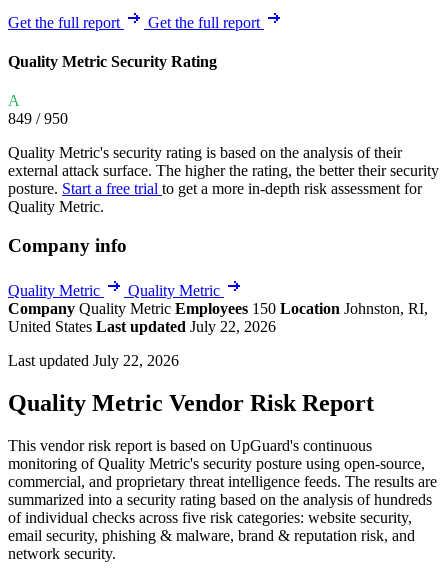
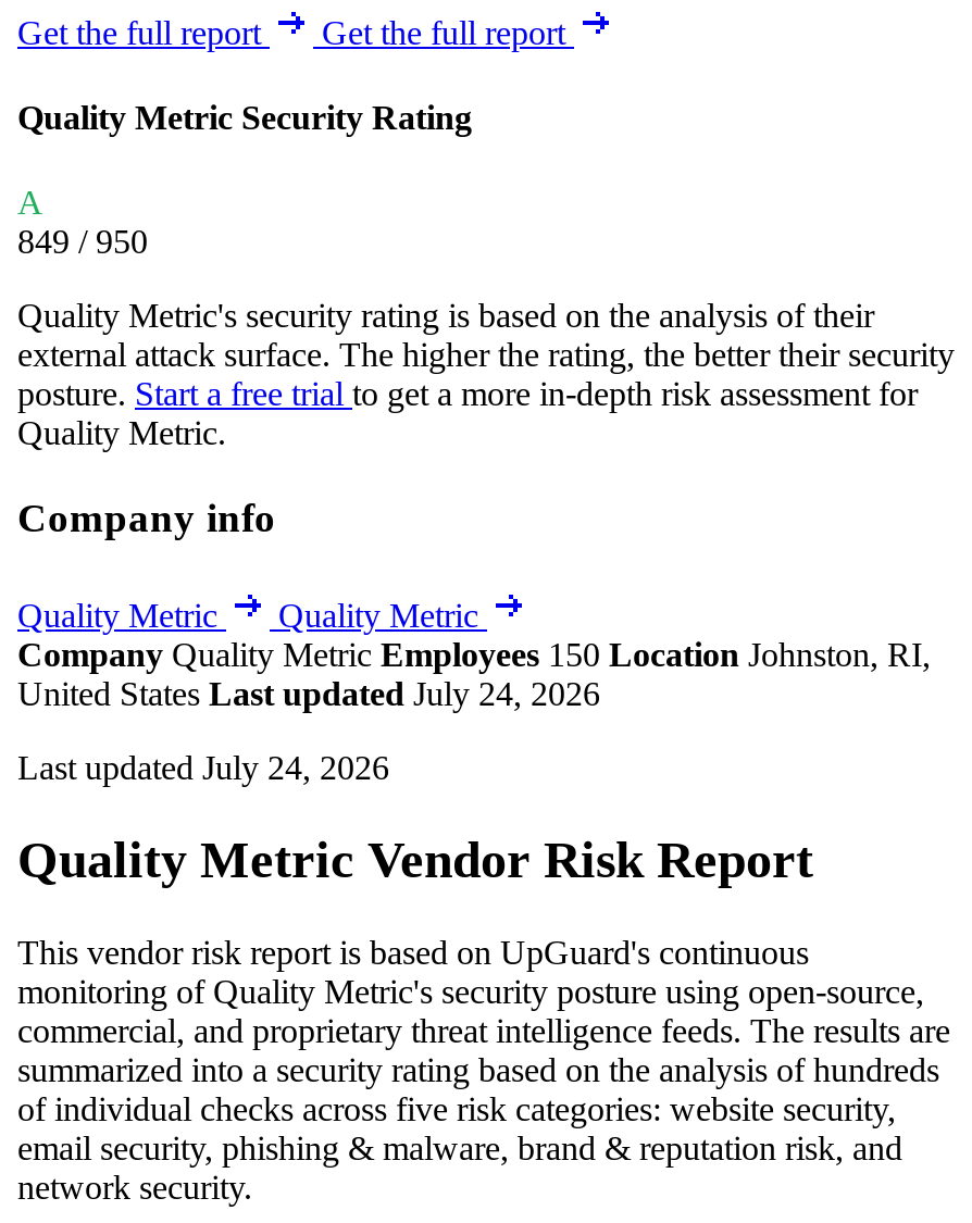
- United States Last updated July 22, 2026
+ United States Last updated July 24, 2026

- Last updated July 22, 2026
+ Last updated July 24, 2026
